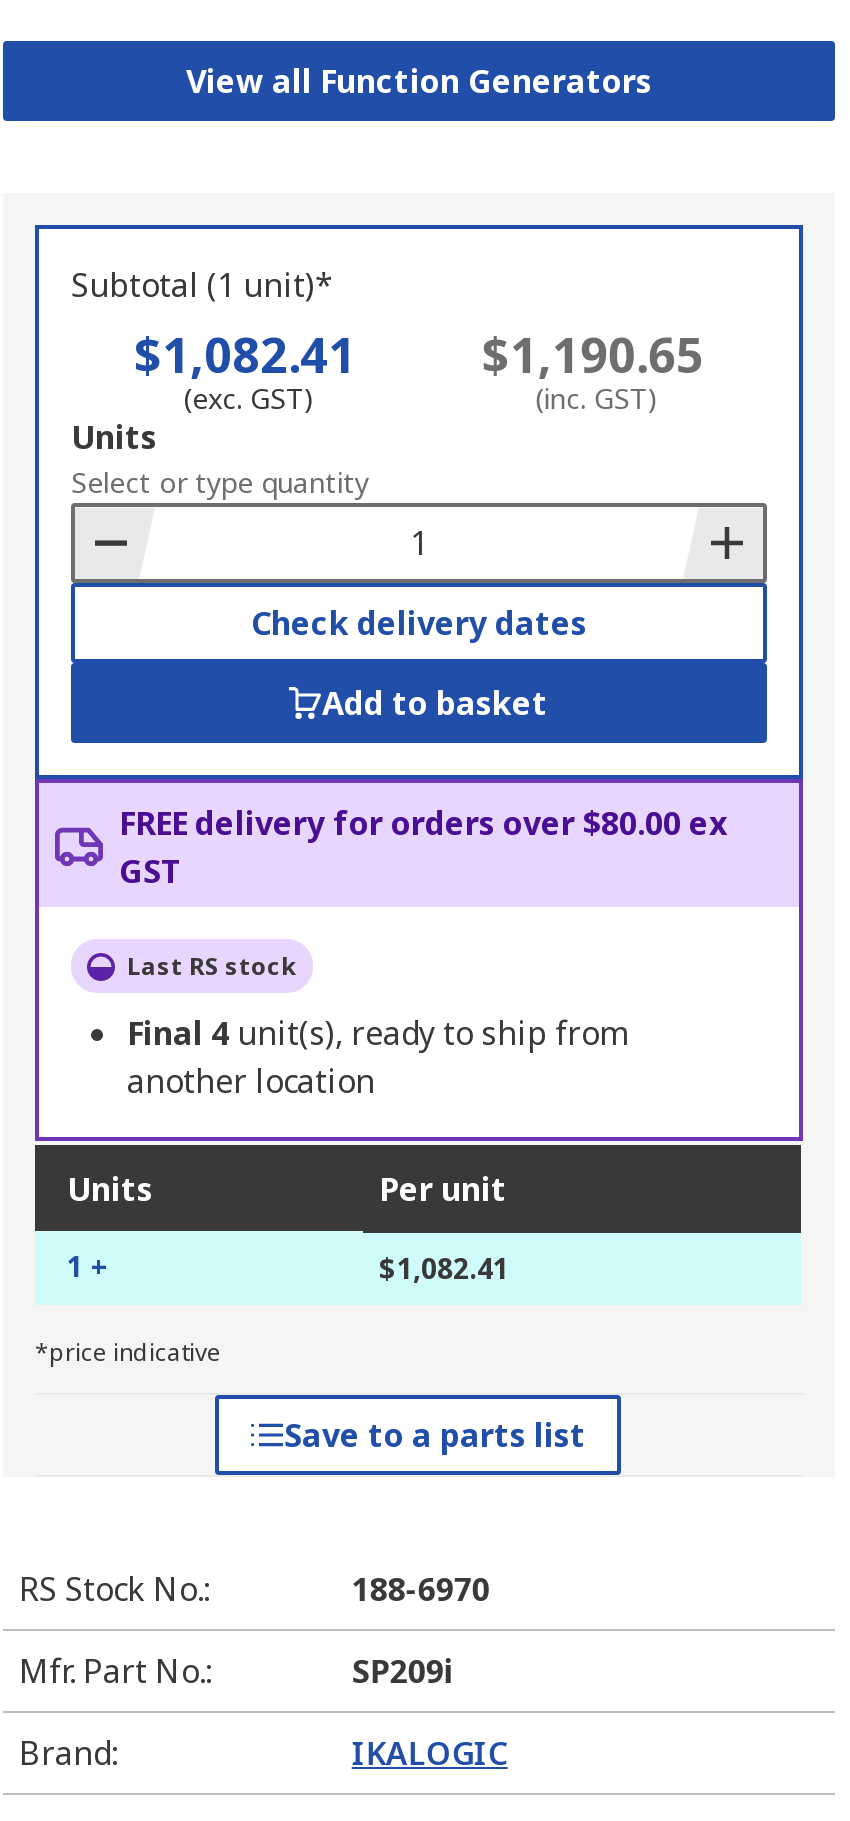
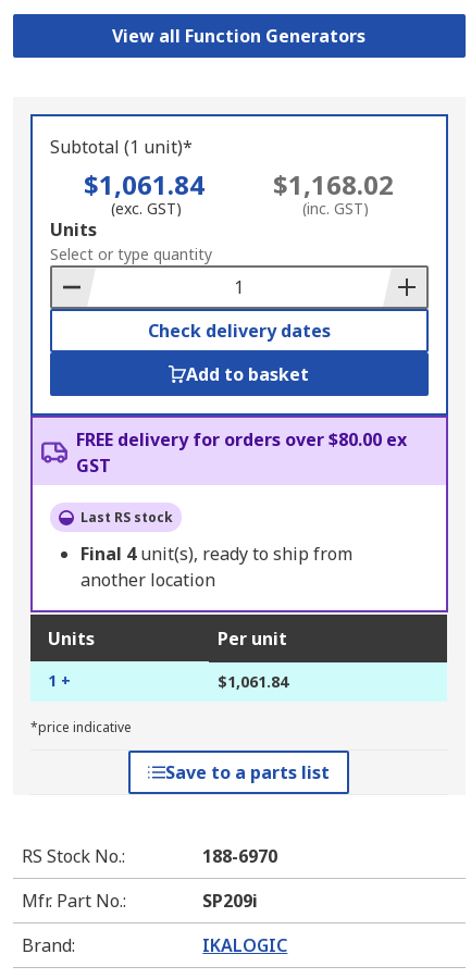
- $1,082.41
+ $1,061.84

- $1,190.65
+ $1,168.02

- $1,082.41
+ $1,061.84
